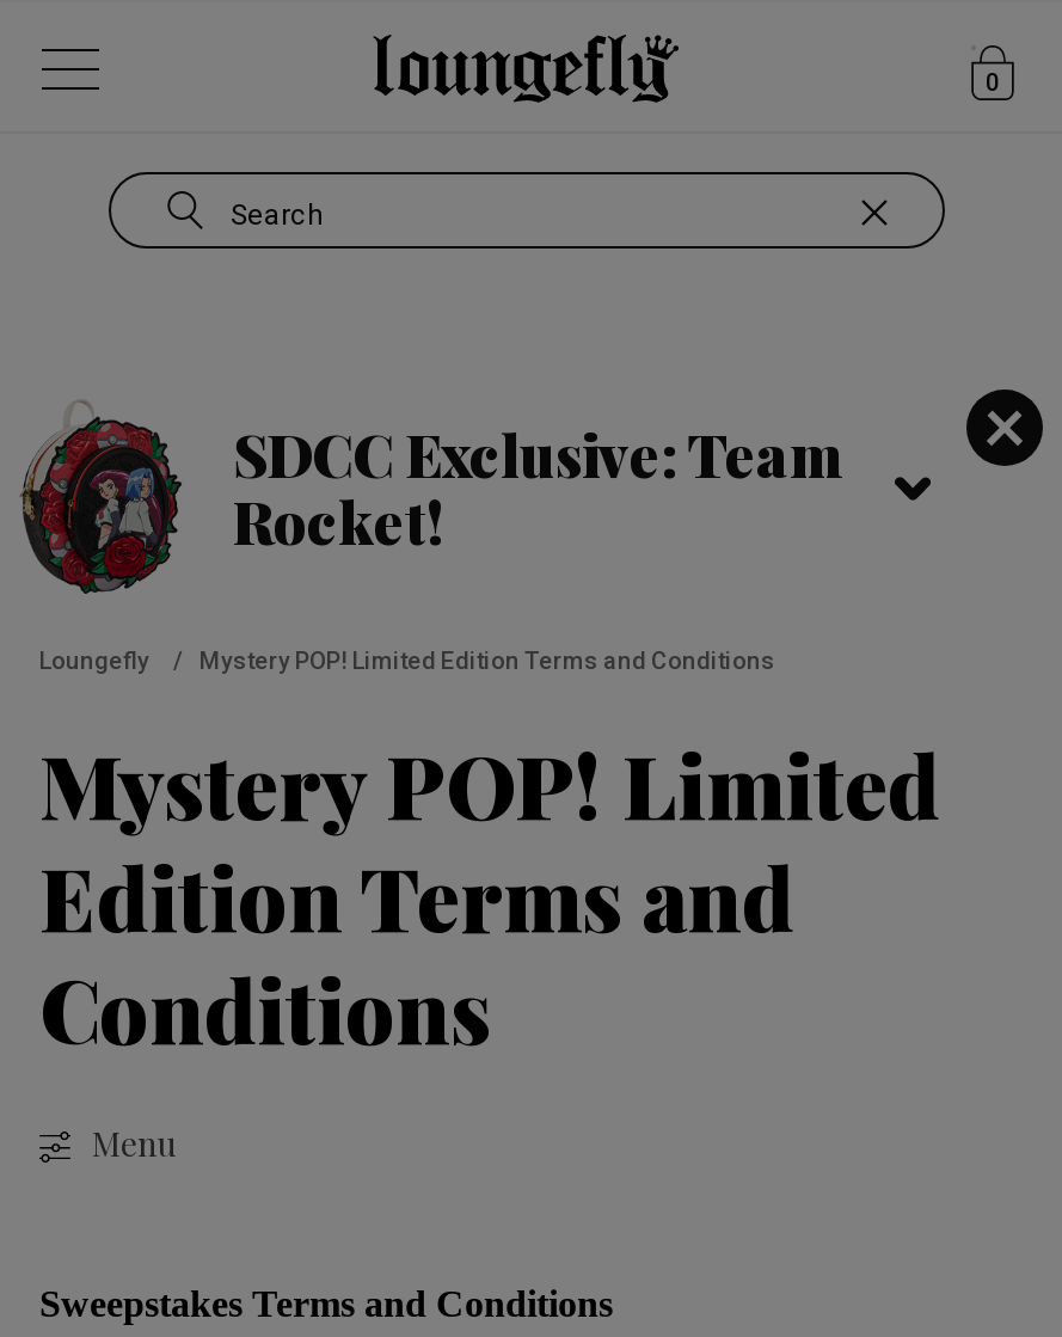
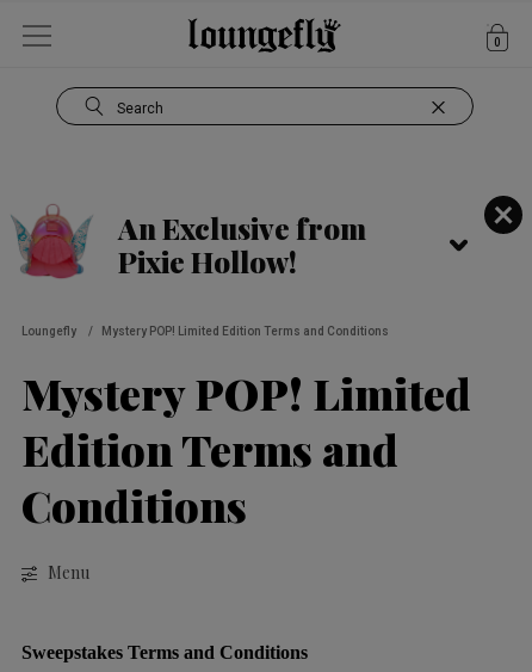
- [image]
- SDCC Exclusive: Team
- Rocket!
+ [image]
+ An Exclusive from
+ Pixie Hollow!
